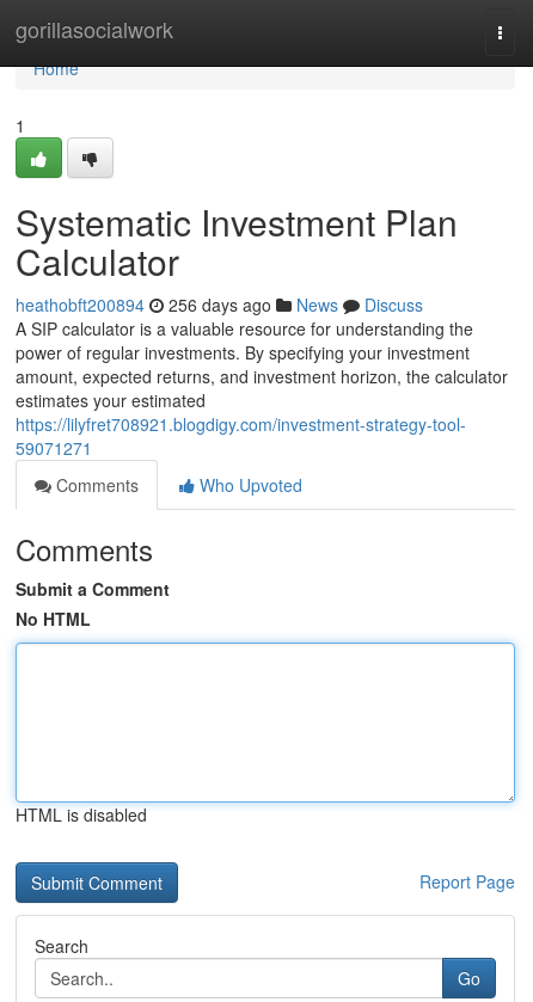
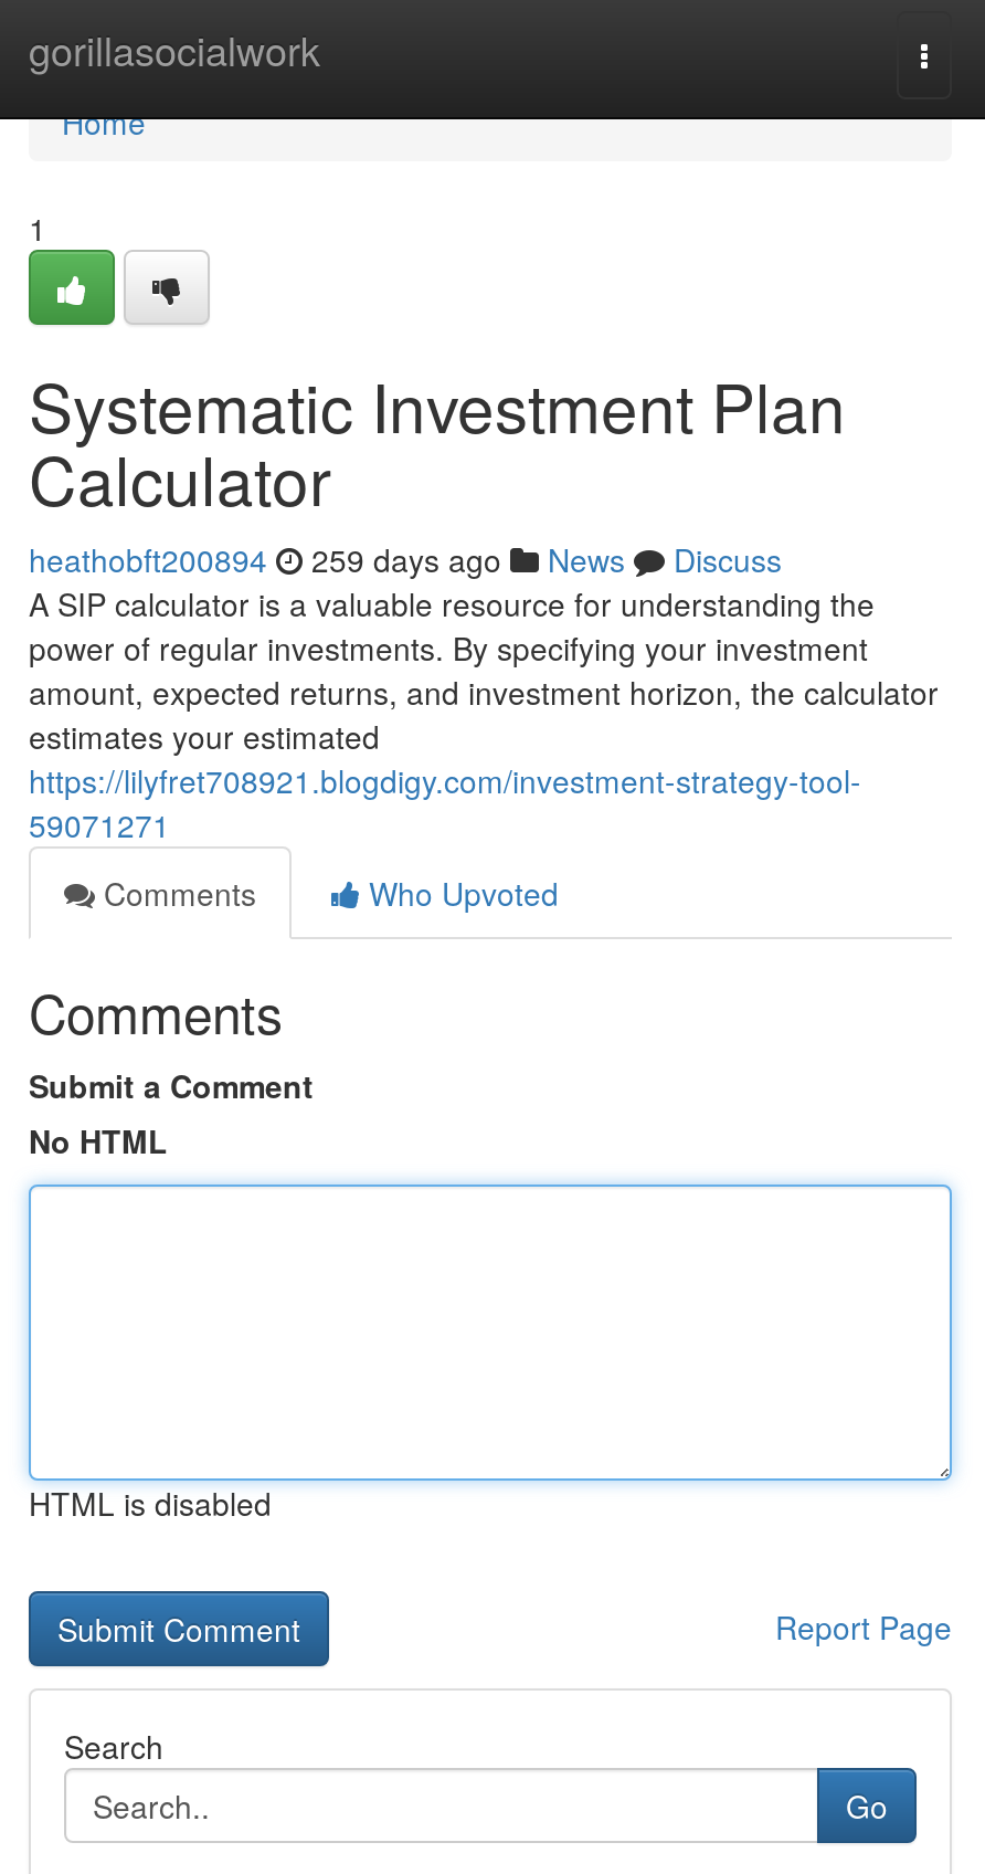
- heathobft200894 256 days ago News Discuss
+ heathobft200894 259 days ago News Discuss
